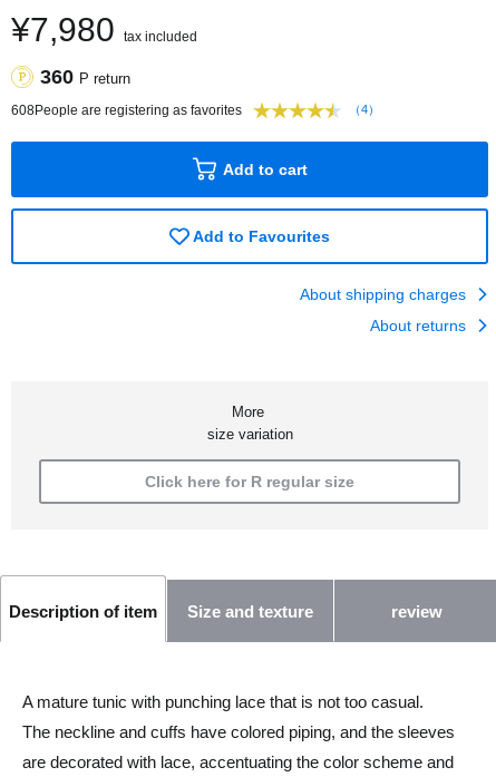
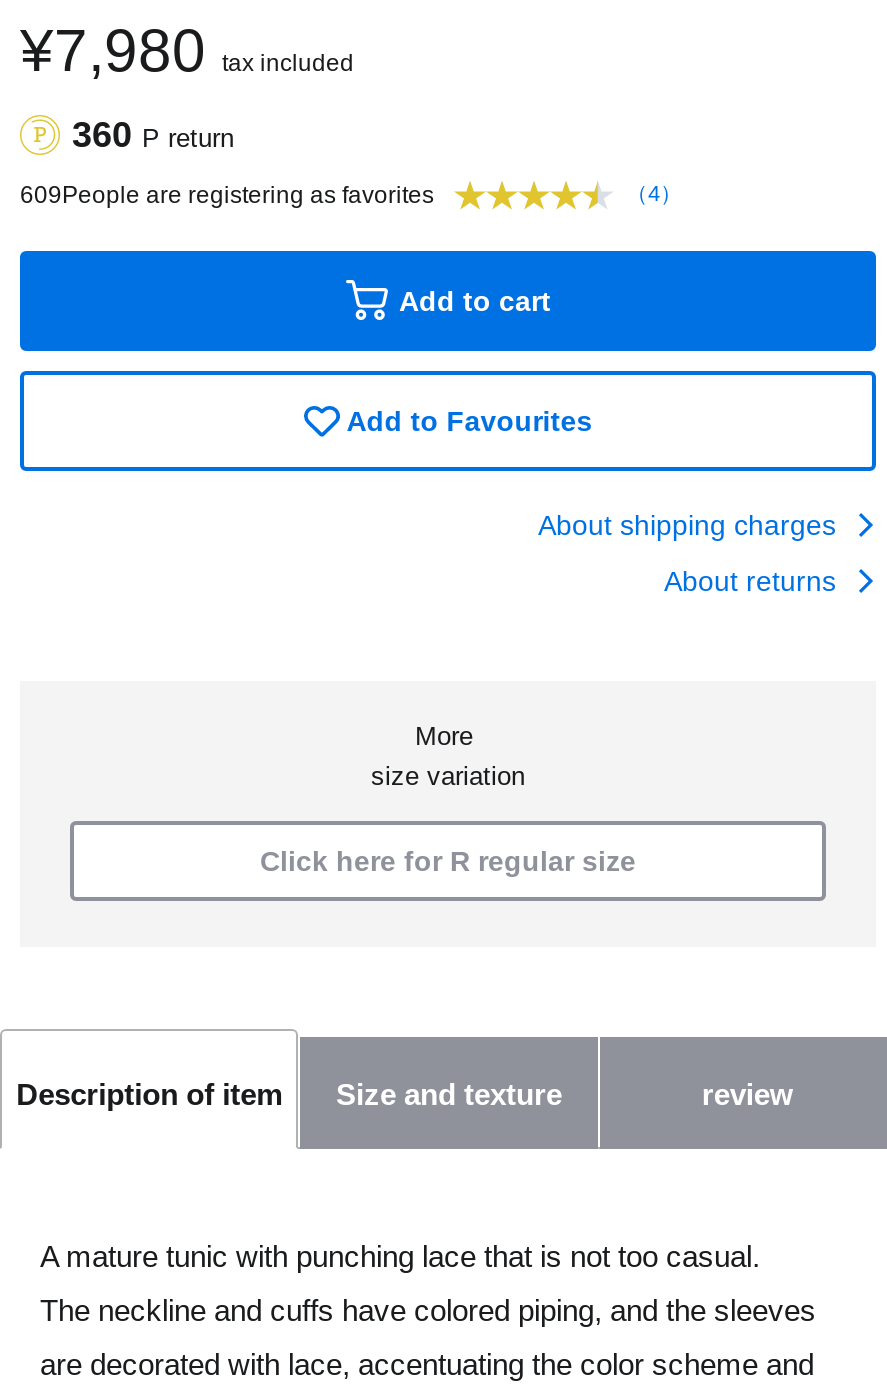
- 608People are registering as favorites
+ 609People are registering as favorites
